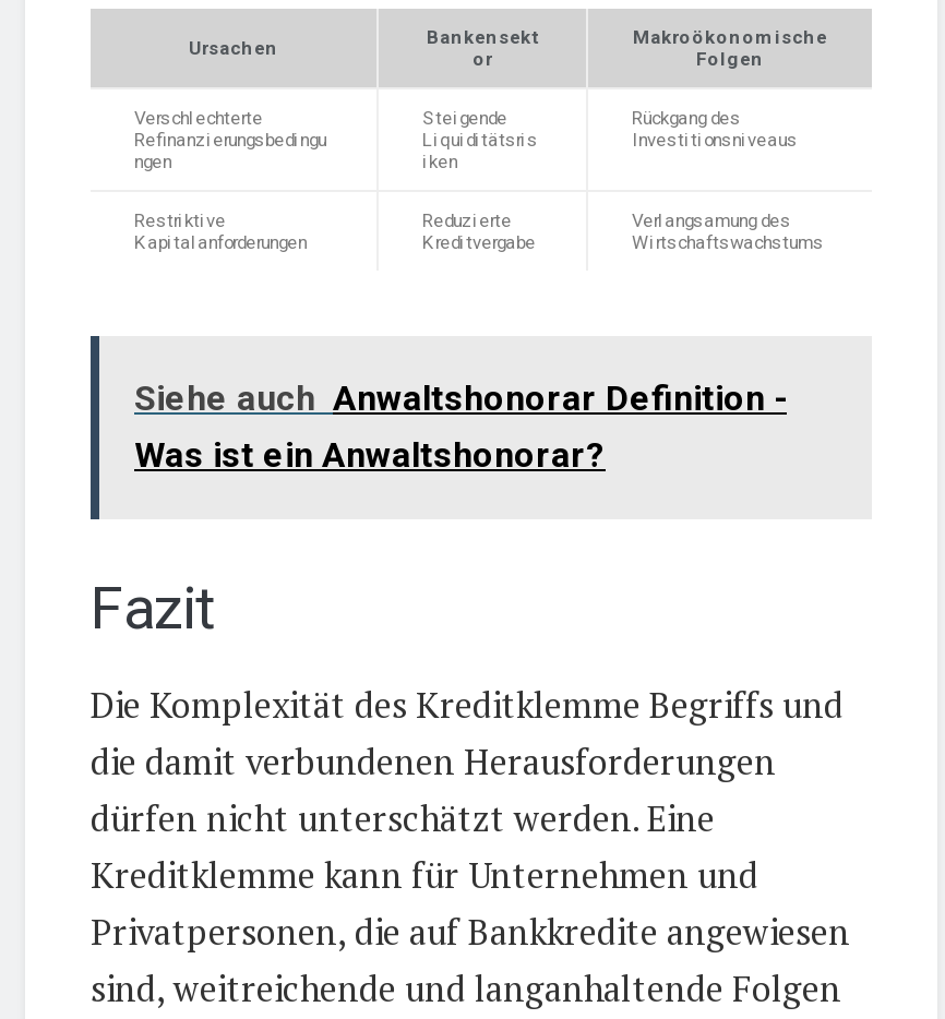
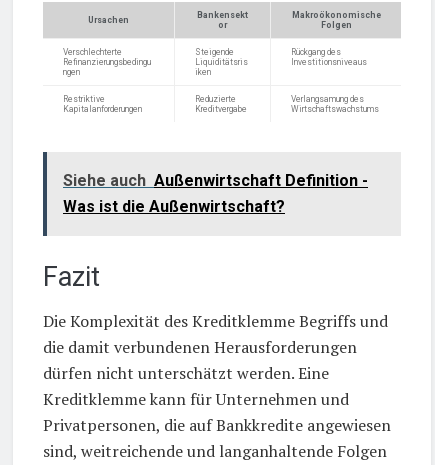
- Siehe auch Anwaltshonorar Definition -
+ Siehe auch Außenwirtschaft Definition -

- Was ist ein Anwaltshonorar?
+ Was ist die Außenwirtschaft?
